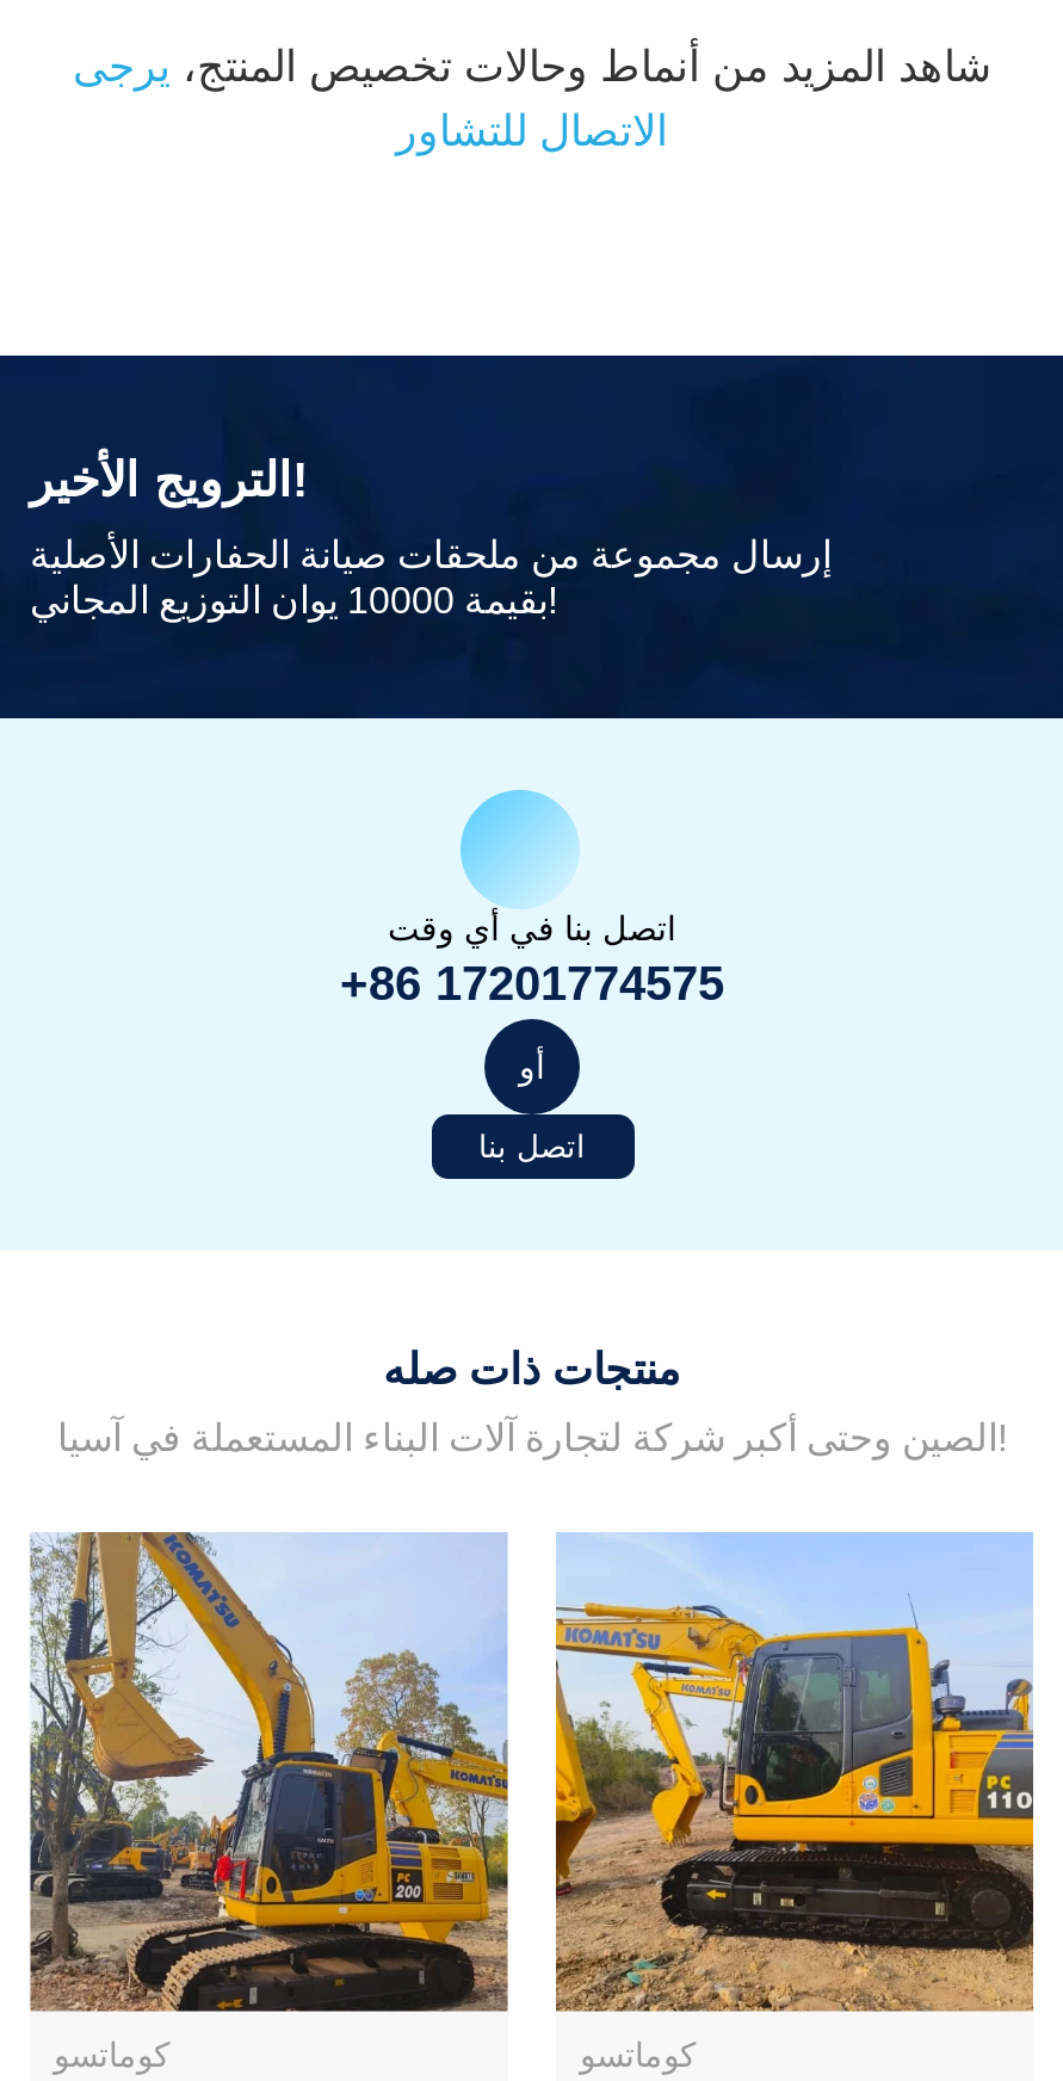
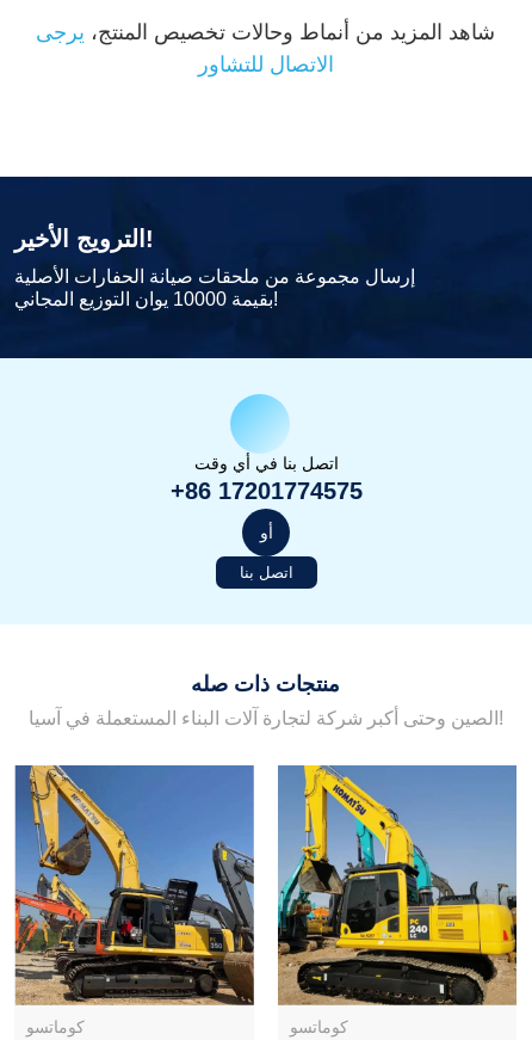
- [image]
+ [image]

- [image]
+ [image]
